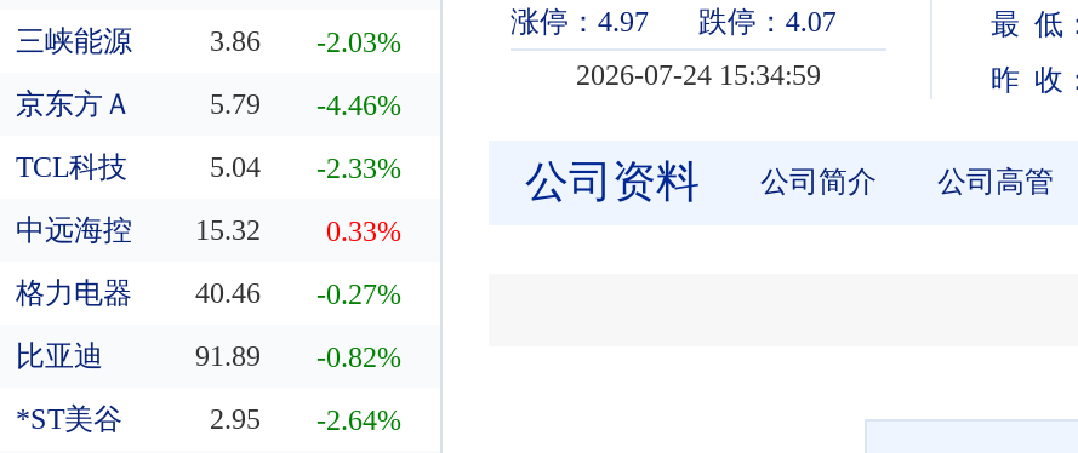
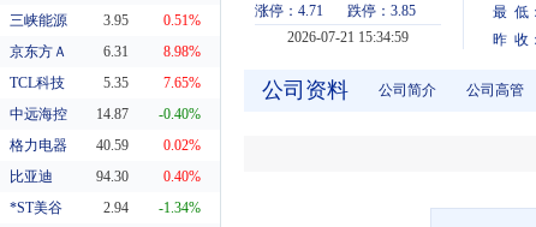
- 涨停：4.97
+ 涨停：4.71

- 跌停：4.07
+ 跌停：3.85

- 3.86
+ 3.95

- -2.03%
+ 0.51%

- 2026-07-24 15:34:59
+ 2026-07-21 15:34:59

- 5.79
+ 6.31

- -4.46%
+ 8.98%

- 5.04
+ 5.35

- -2.33%
+ 7.65%

- 15.32
+ 14.87

- 0.33%
+ -0.40%

- 40.46
+ 40.59

- -0.27%
+ 0.02%

- 91.89
+ 94.30

- -0.82%
+ 0.40%

- 2.95
+ 2.94

- -2.64%
+ -1.34%
